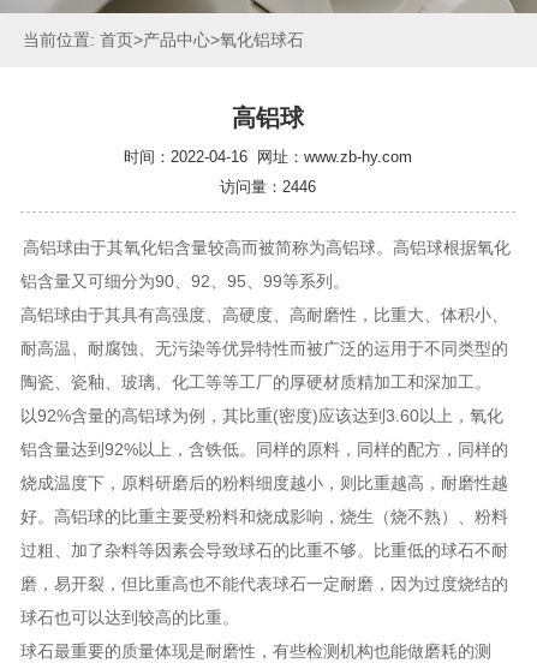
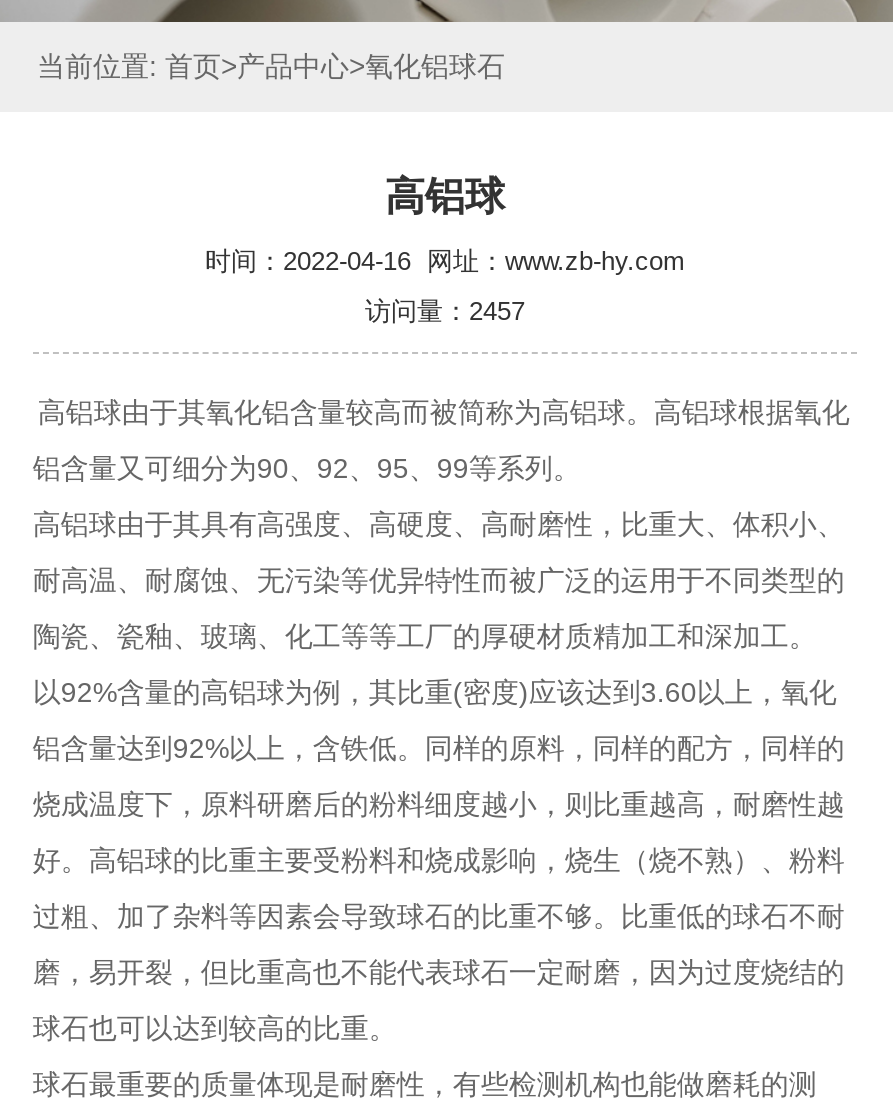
- 访问量：2446
+ 访问量：2457
